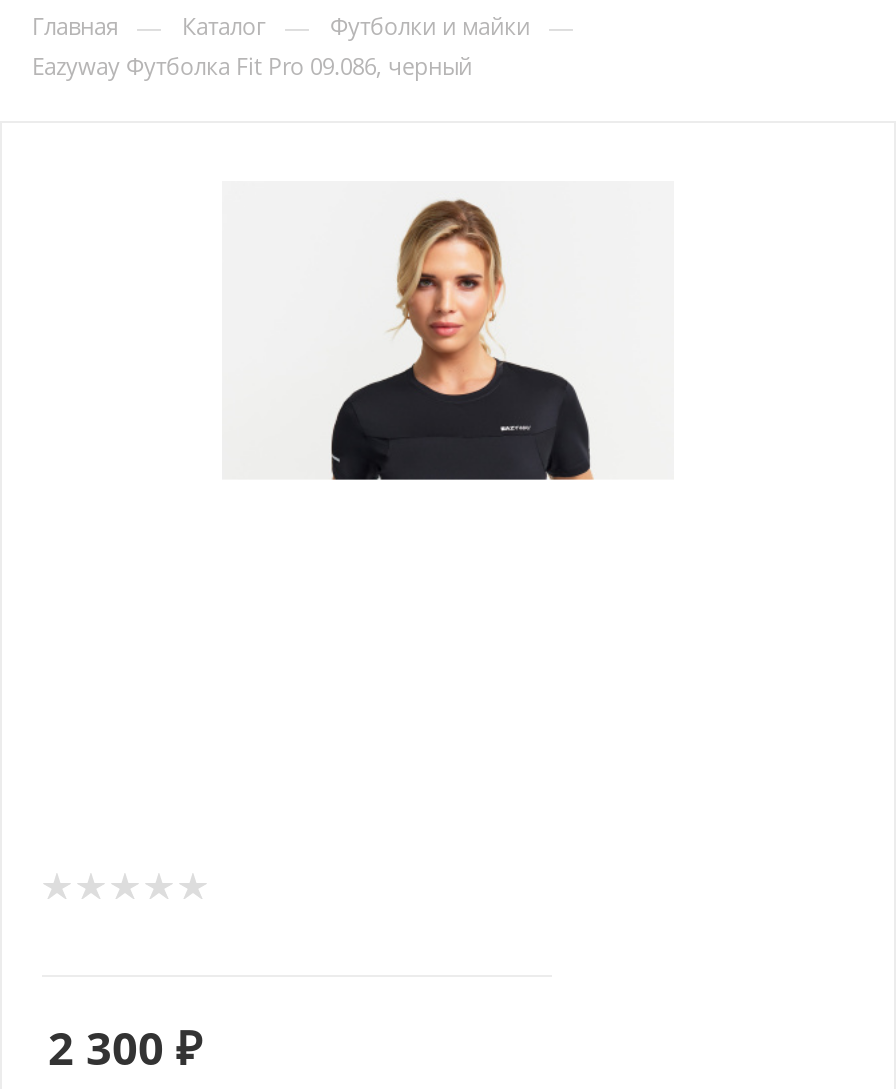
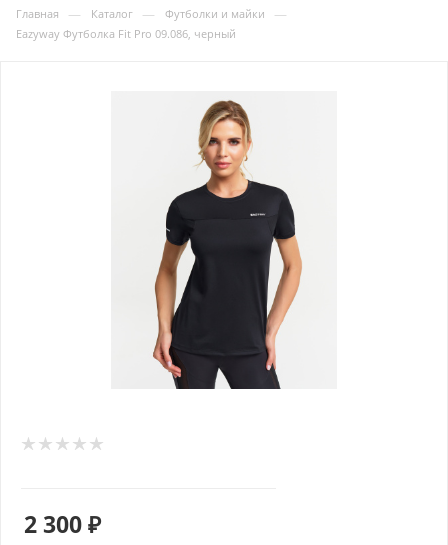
+ [image]
